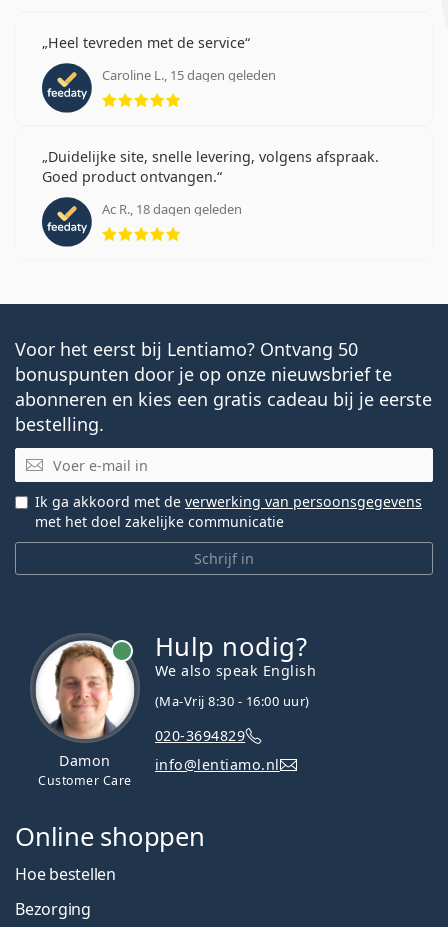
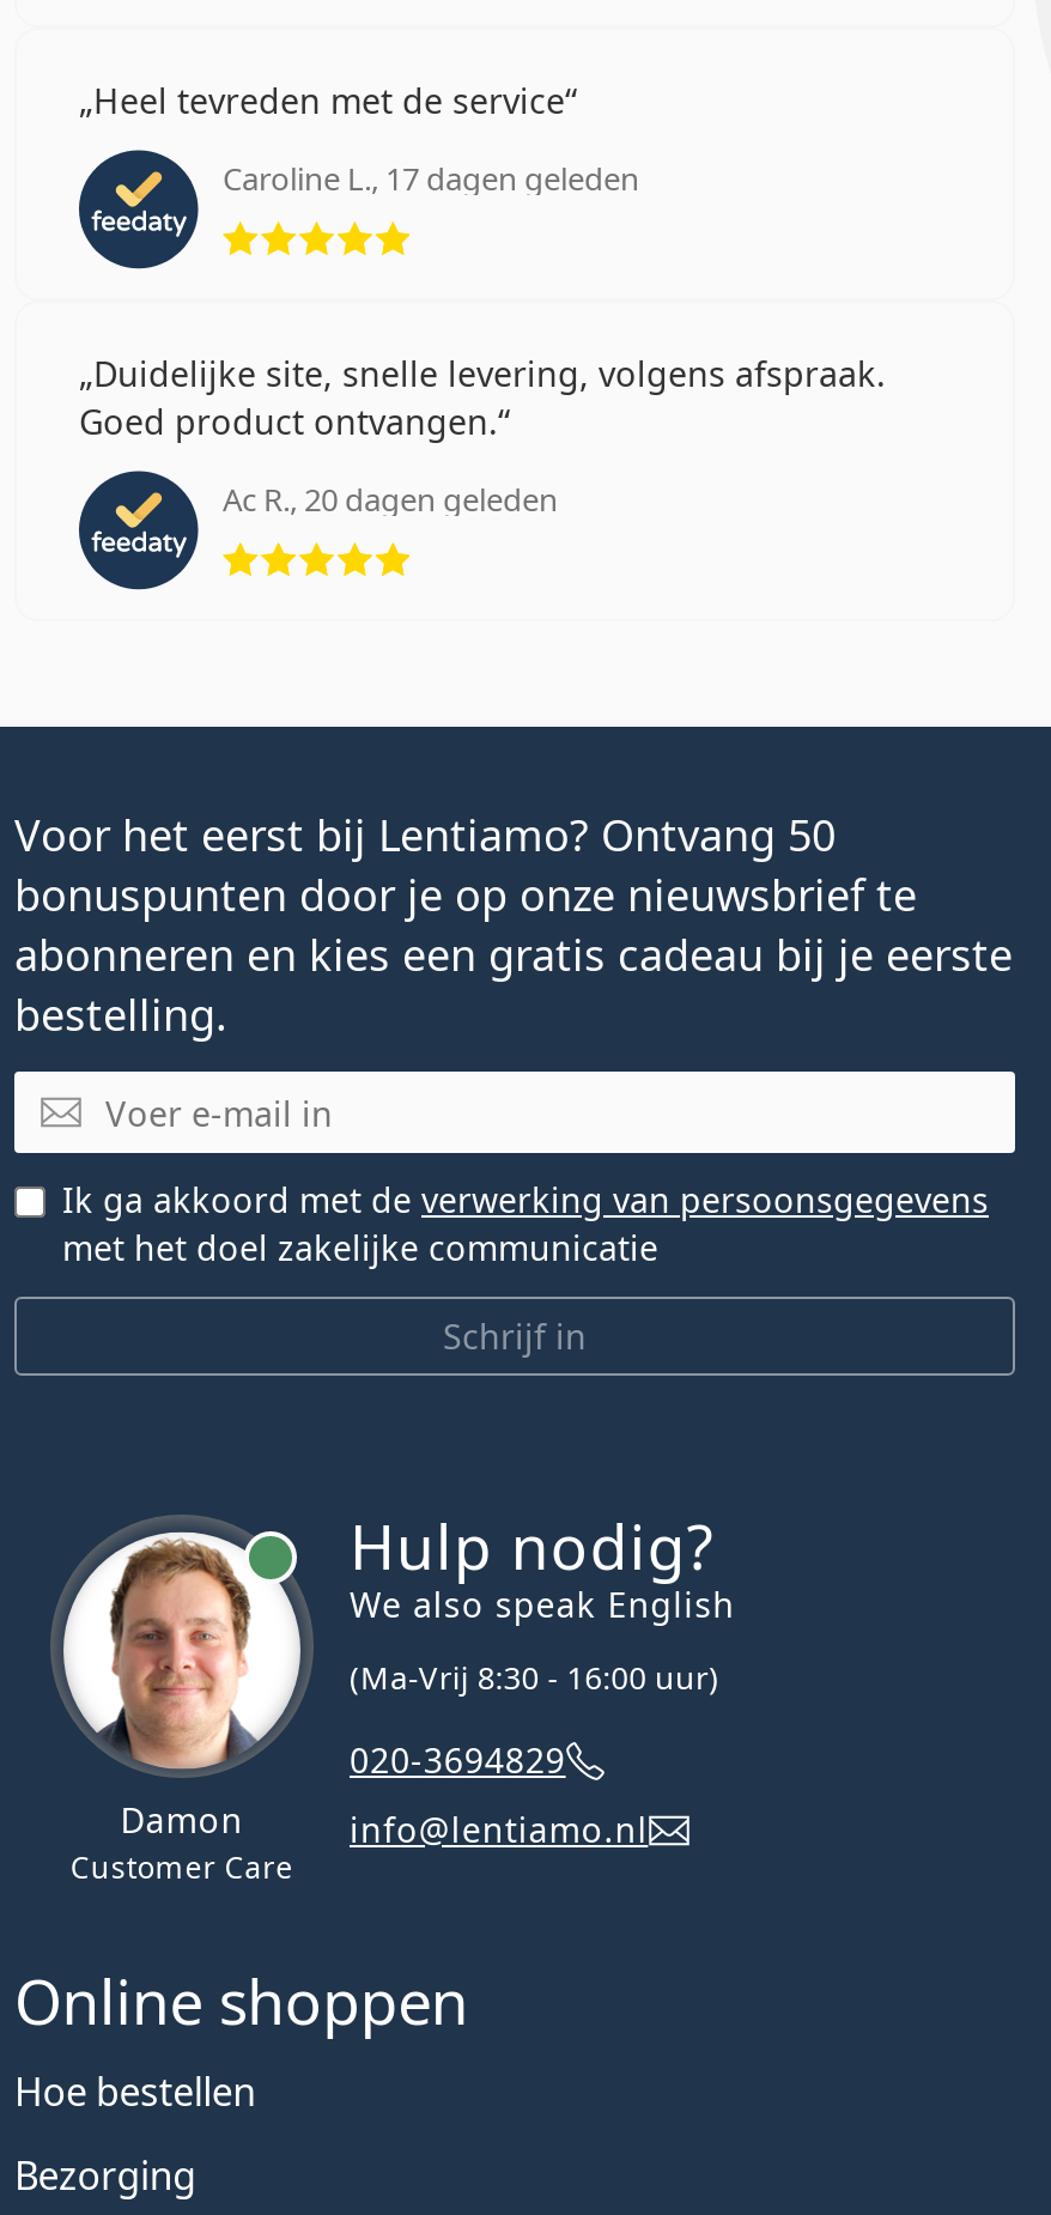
- Caroline L., 15 dagen geleden
+ Caroline L., 17 dagen geleden

- Ac R., 18 dagen geleden
+ Ac R., 20 dagen geleden
